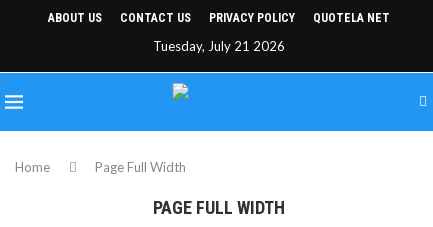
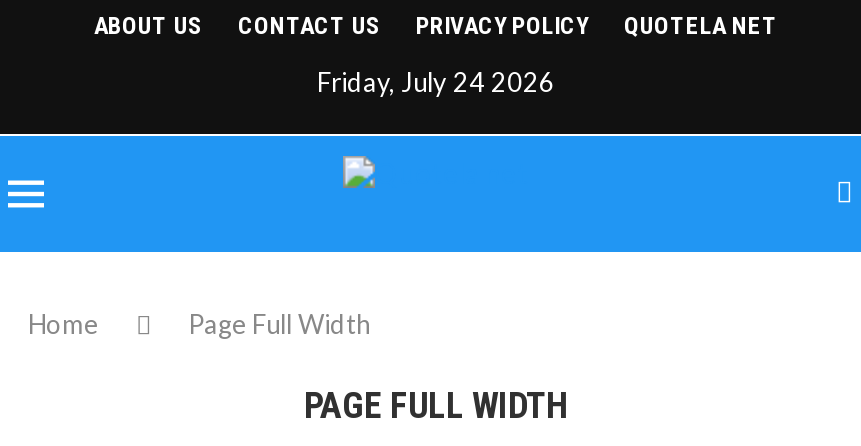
- Tuesday, July 21 2026
+ Friday, July 24 2026
